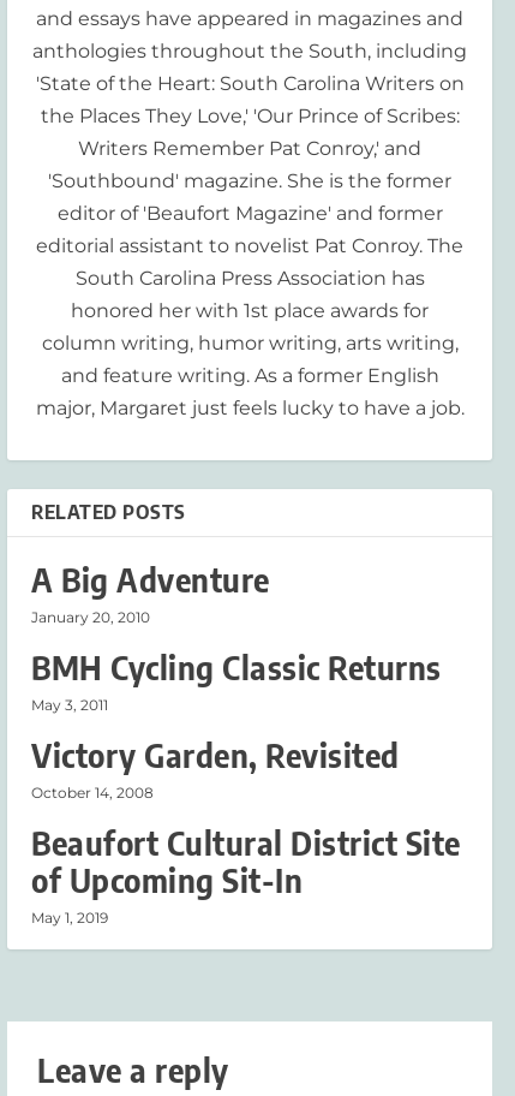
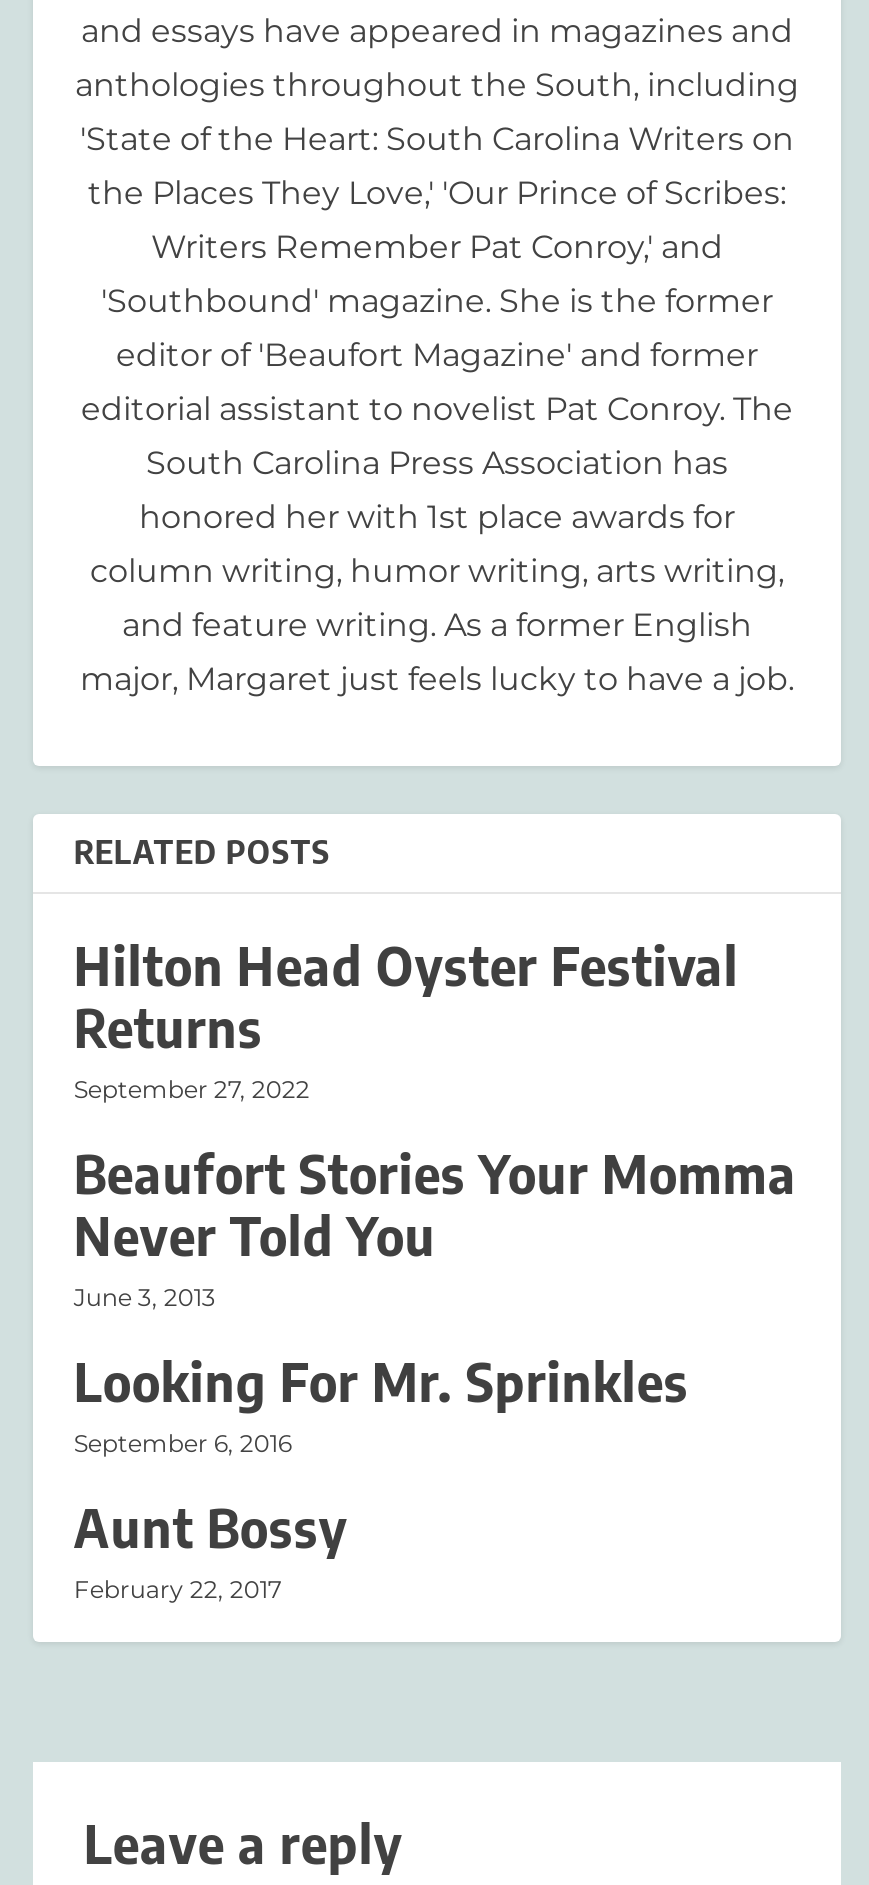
- A Big Adventure
- January 20, 2010
+ Hilton Head Oyster Festival
+ Returns
+ September 27, 2022

- BMH Cycling Classic Returns
- May 3, 2011
+ Beaufort Stories Your Momma
+ Never Told You
+ June 3, 2013

- Victory Garden, Revisited
- October 14, 2008
+ Looking For Mr. Sprinkles
+ September 6, 2016

- Beaufort Cultural District Site
- of Upcoming Sit-In
- May 1, 2019
+ Aunt Bossy
+ February 22, 2017
